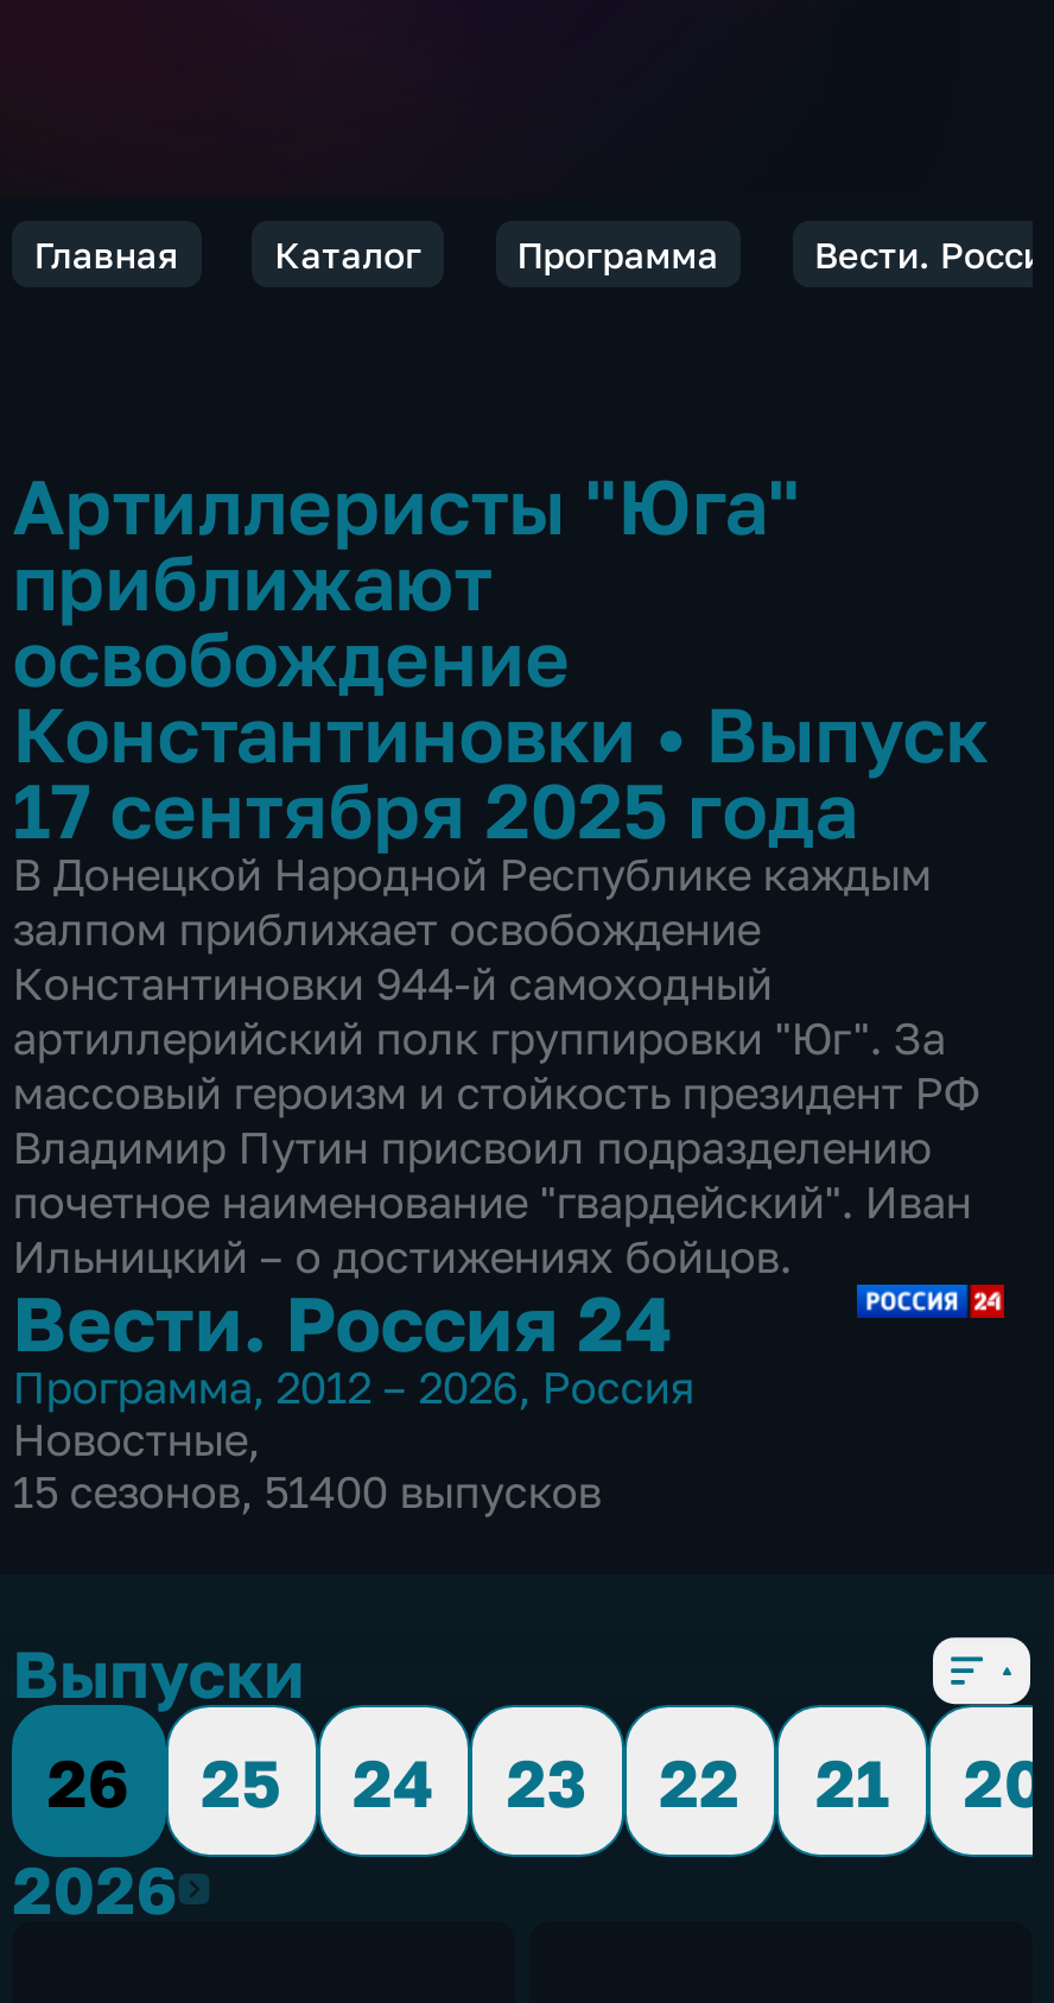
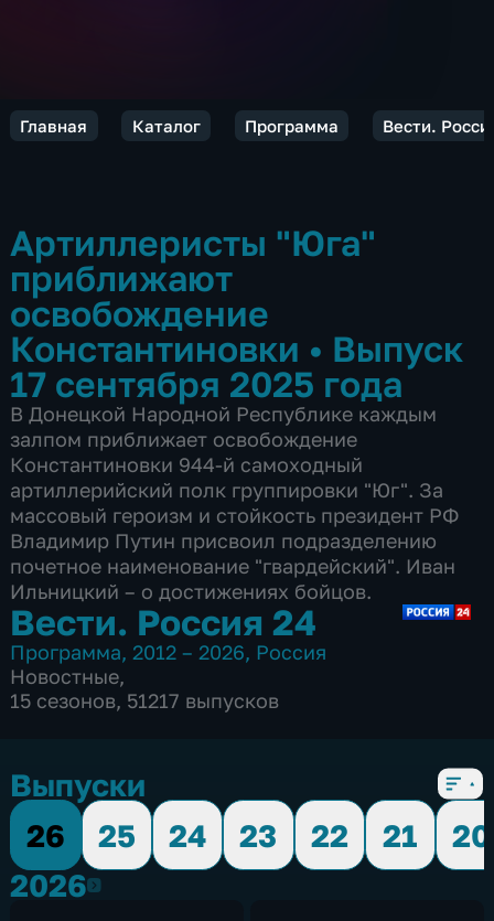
- 15 сезонов, 51400 выпусков
+ 15 сезонов, 51217 выпусков
